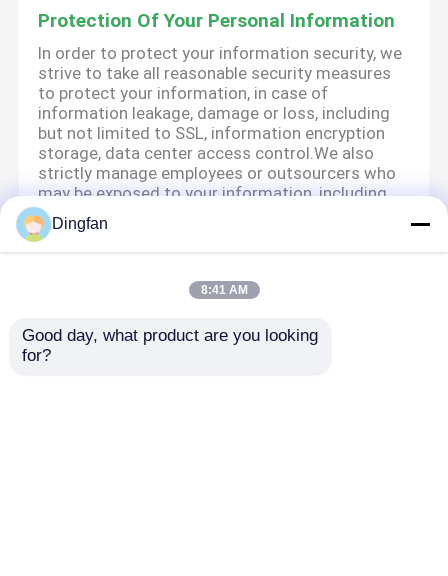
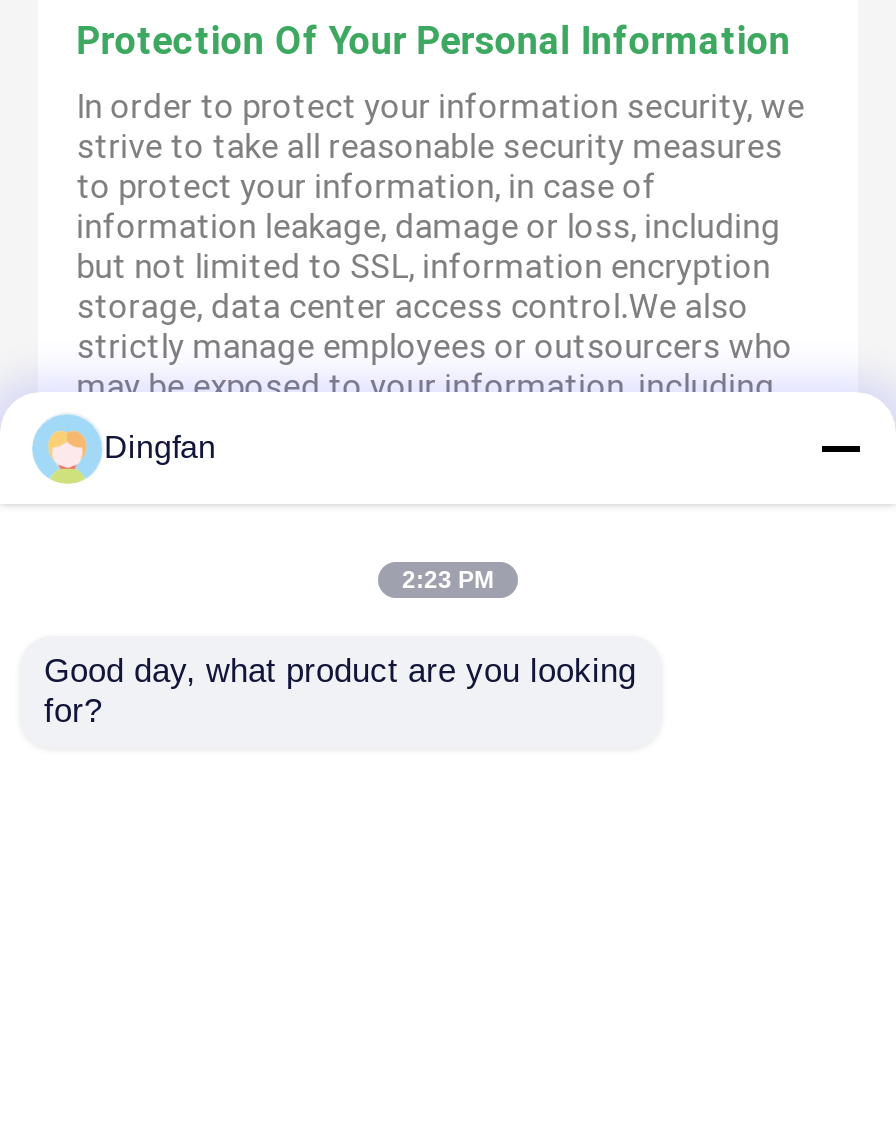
- 8:41 AM
+ 2:23 PM
